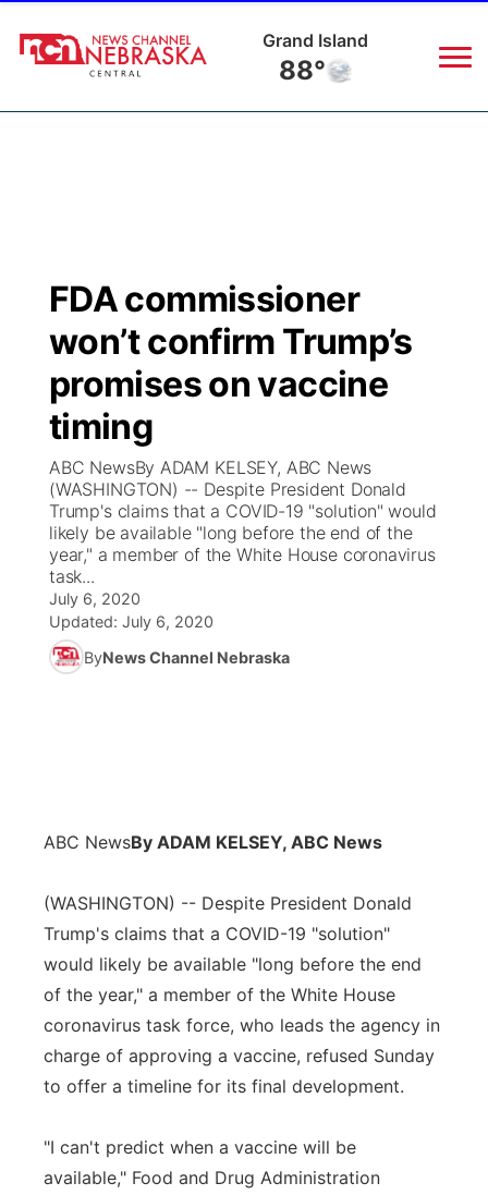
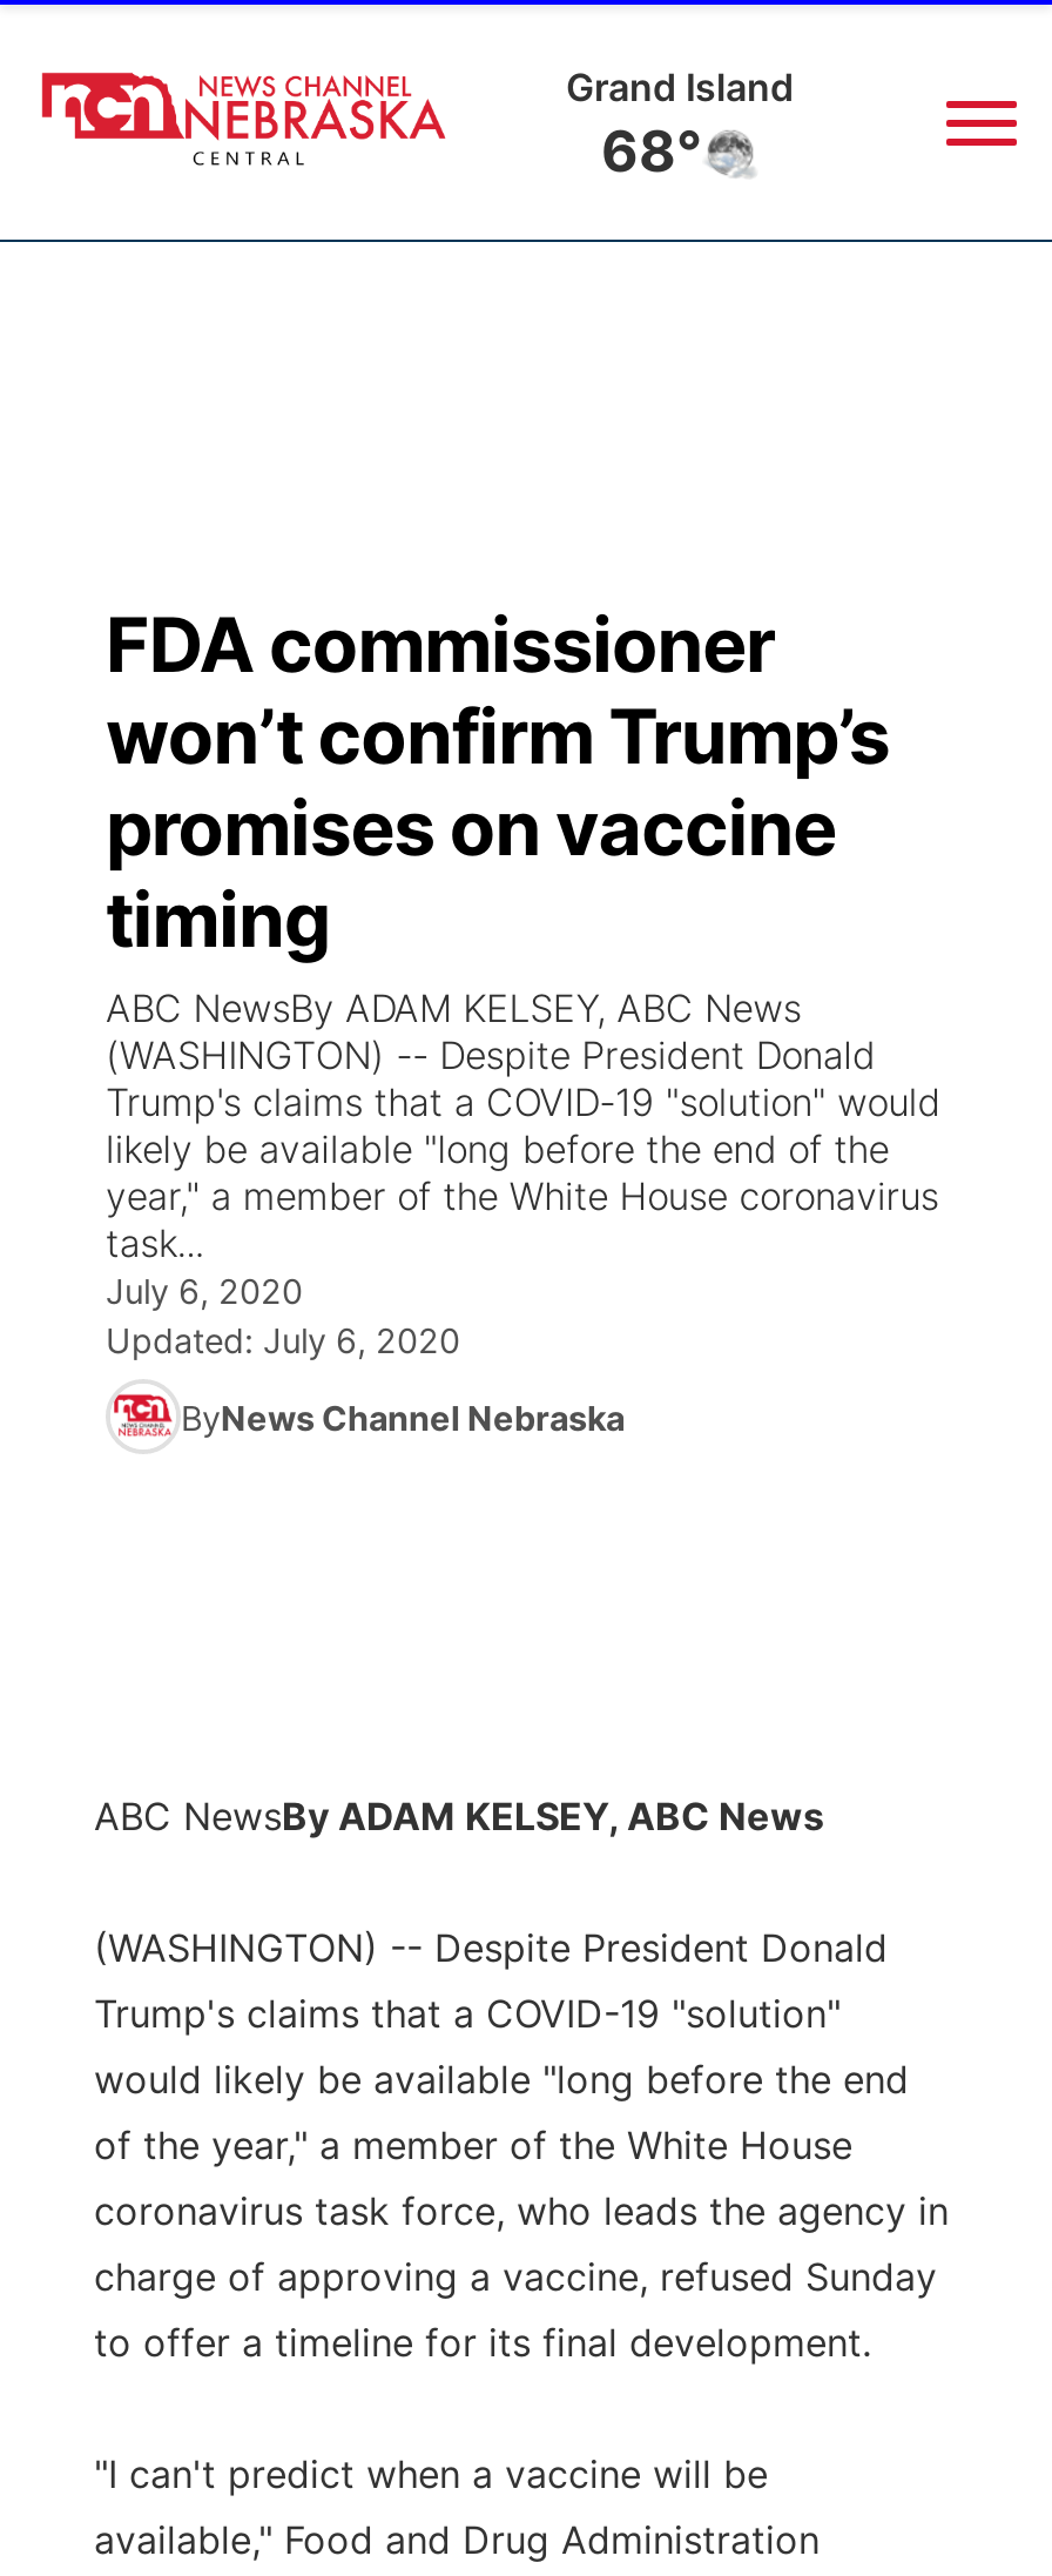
- 88°
+ 68°
